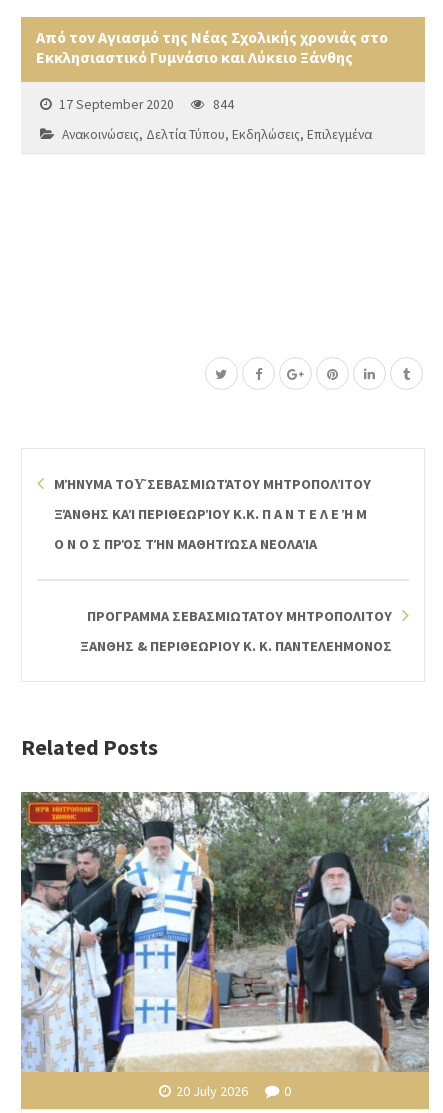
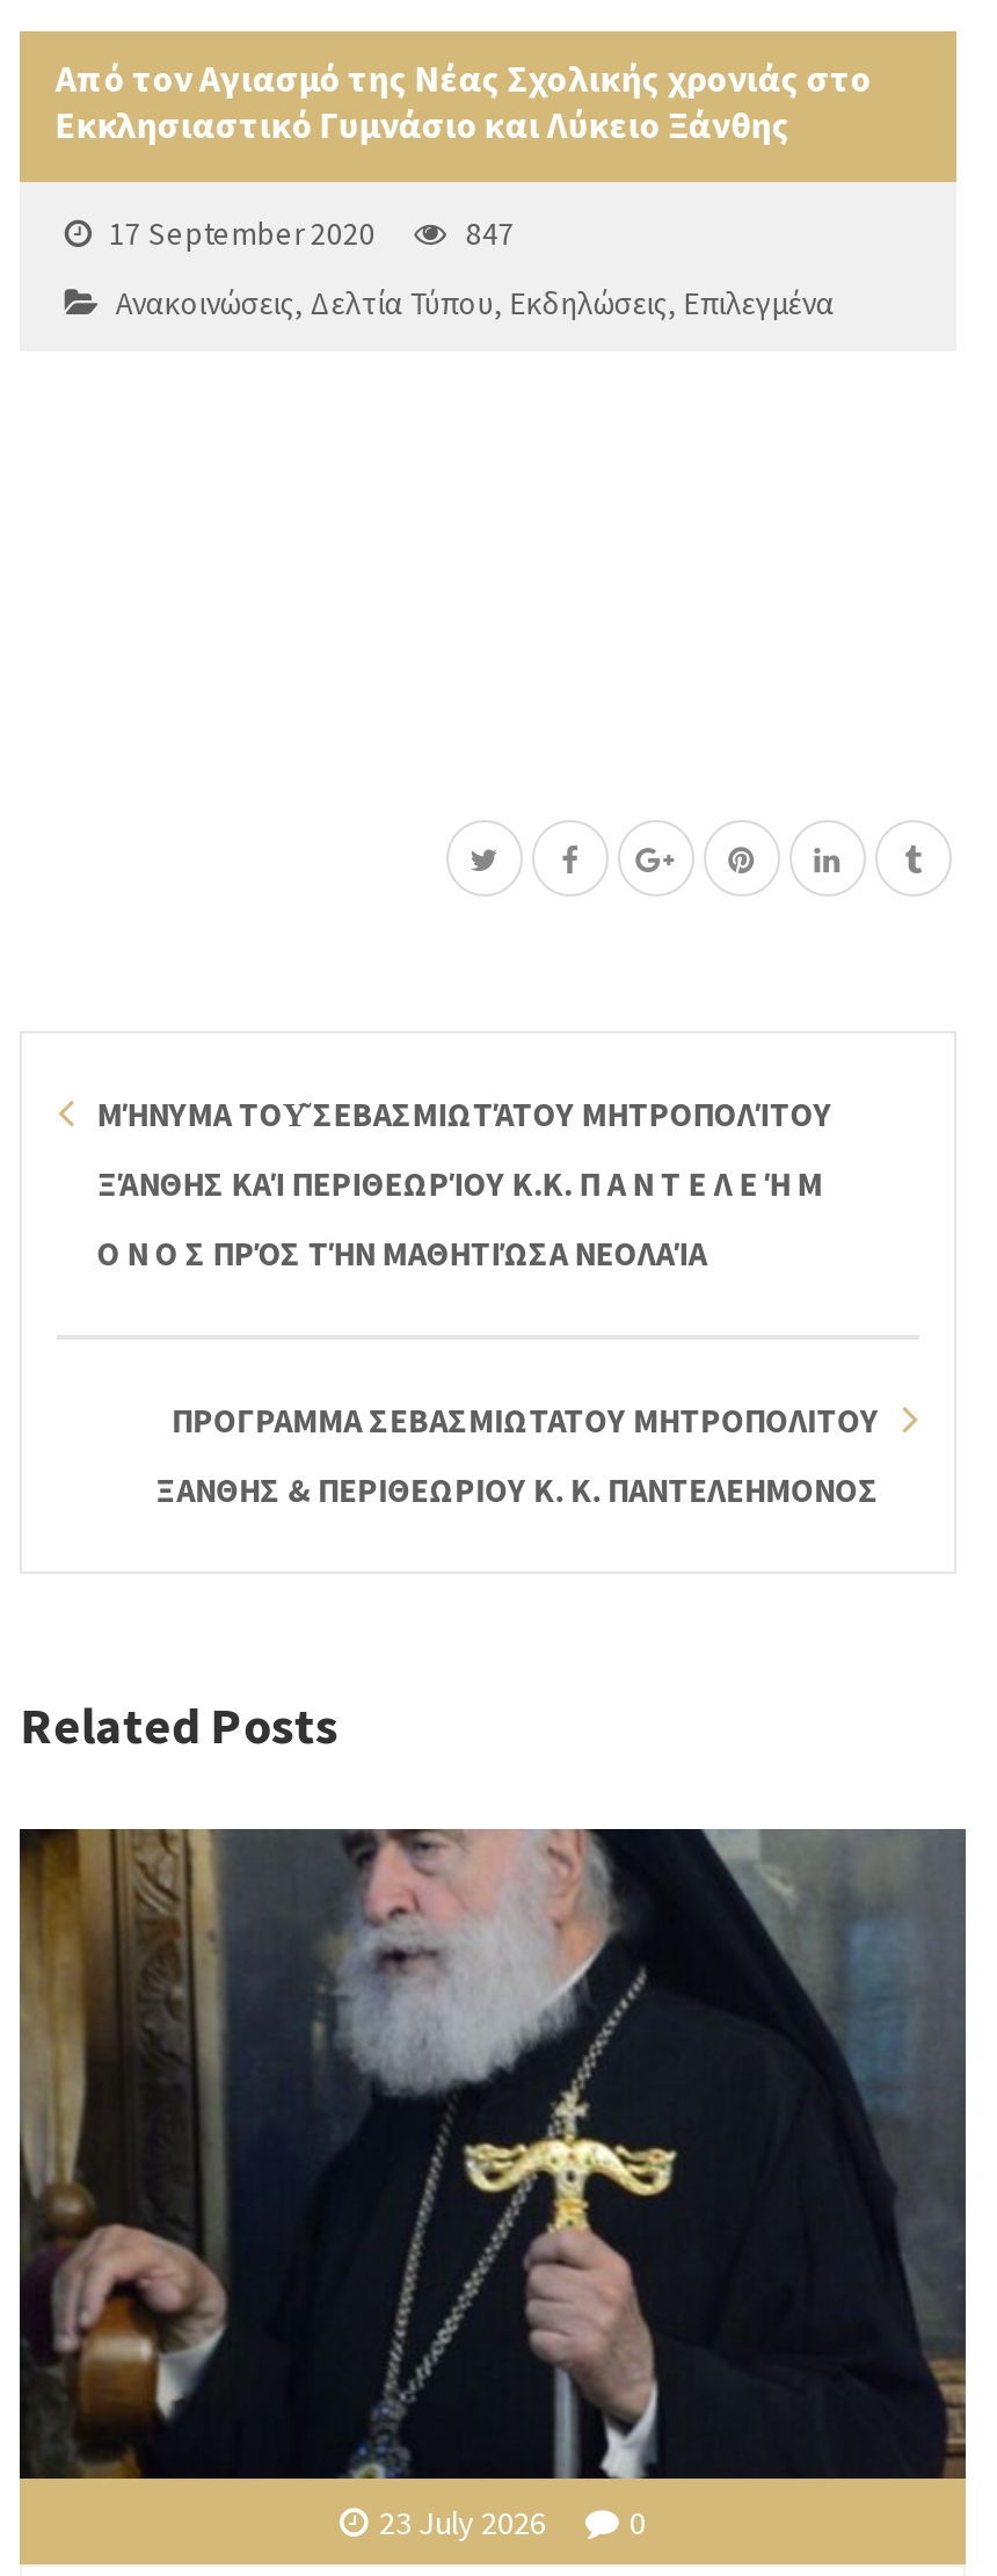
- 844
+ 847

- [image]
- 20 July 2026 0
+ [image]
+ 23 July 2026 0
